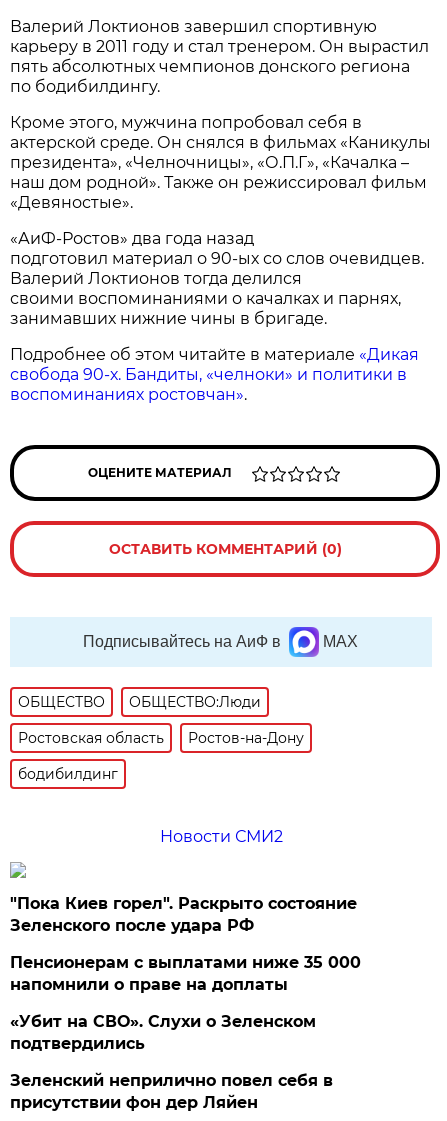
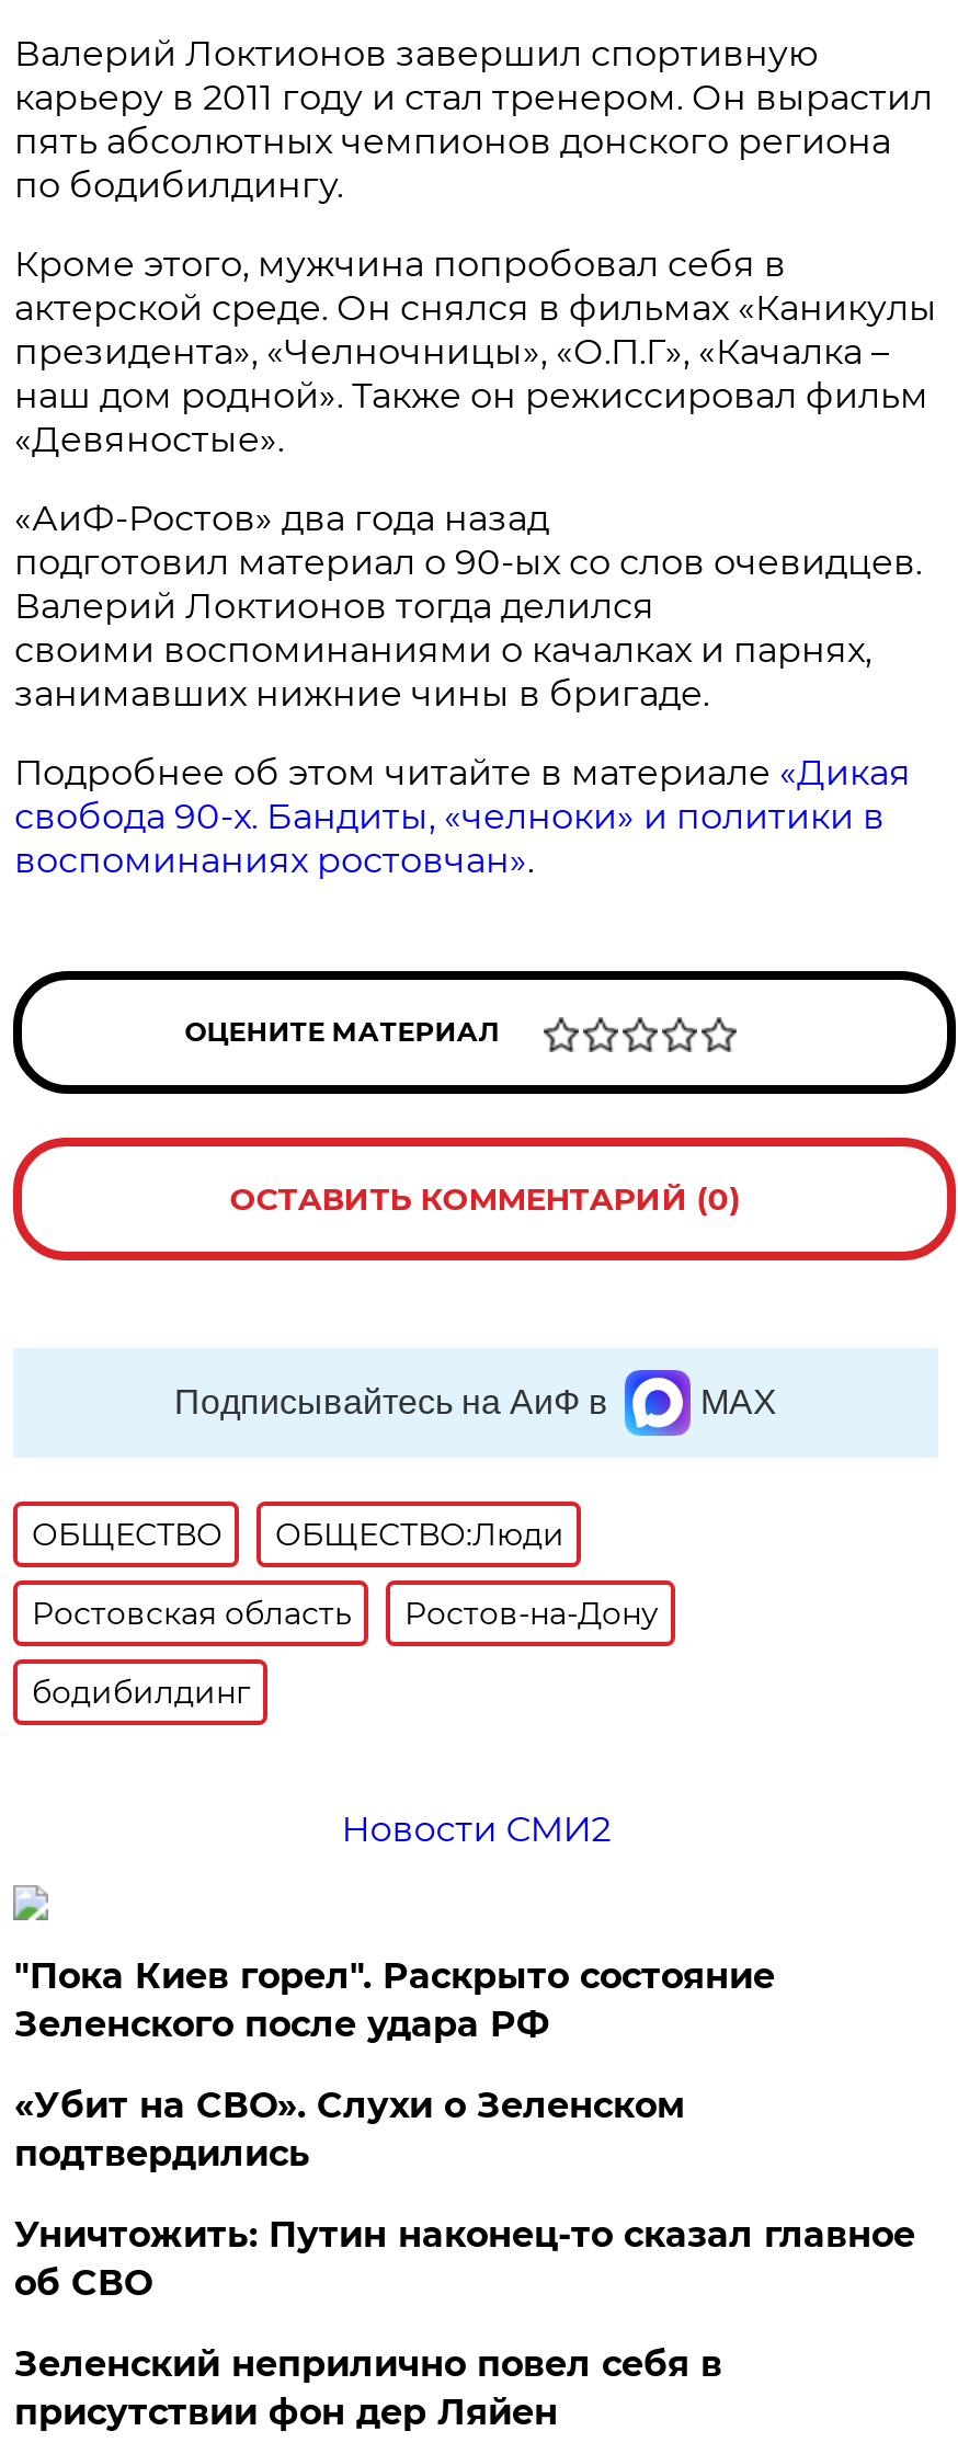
- Пенсионерам с выплатами ниже 35 000
- напомнили о праве на доплаты

moved up: «Убит на СВО». Слухи о Зеленском | подтвердились

+ Уничтожить: Путин наконец-то сказал главное
+ об СВО
